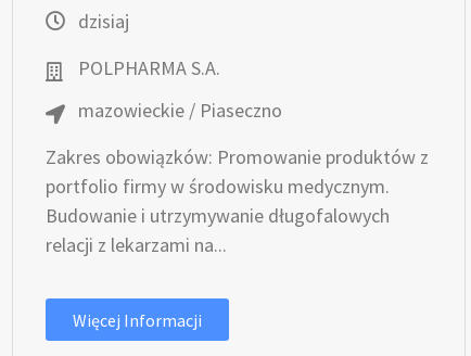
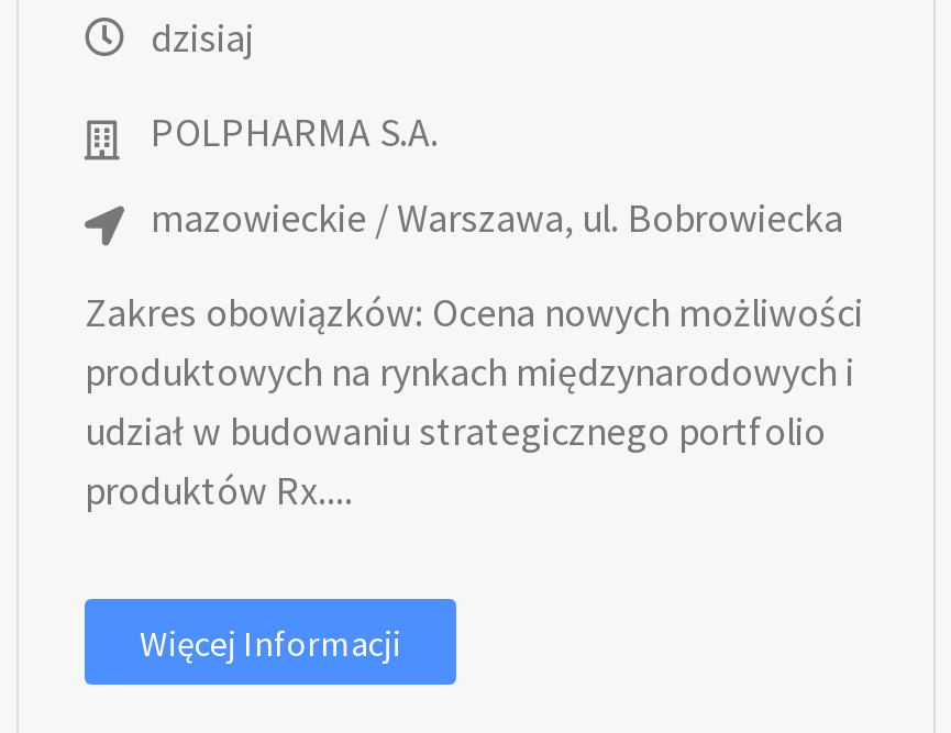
- mazowieckie / Piaseczno
+ mazowieckie / Warszawa, ul. Bobrowiecka

- Zakres obowiązków: Promowanie produktów z
- portfolio firmy w środowisku medycznym.
- Budowanie i utrzymywanie długofalowych
- relacji z lekarzami na...
+ Zakres obowiązków: Ocena nowych możliwości
+ produktowych na rynkach międzynarodowych i
+ udział w budowaniu strategicznego portfolio
+ produktów Rx....
